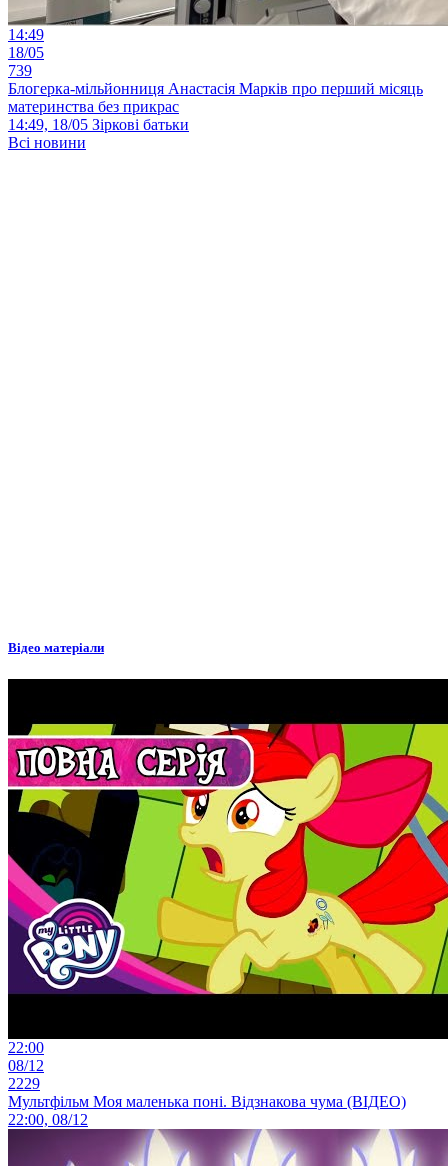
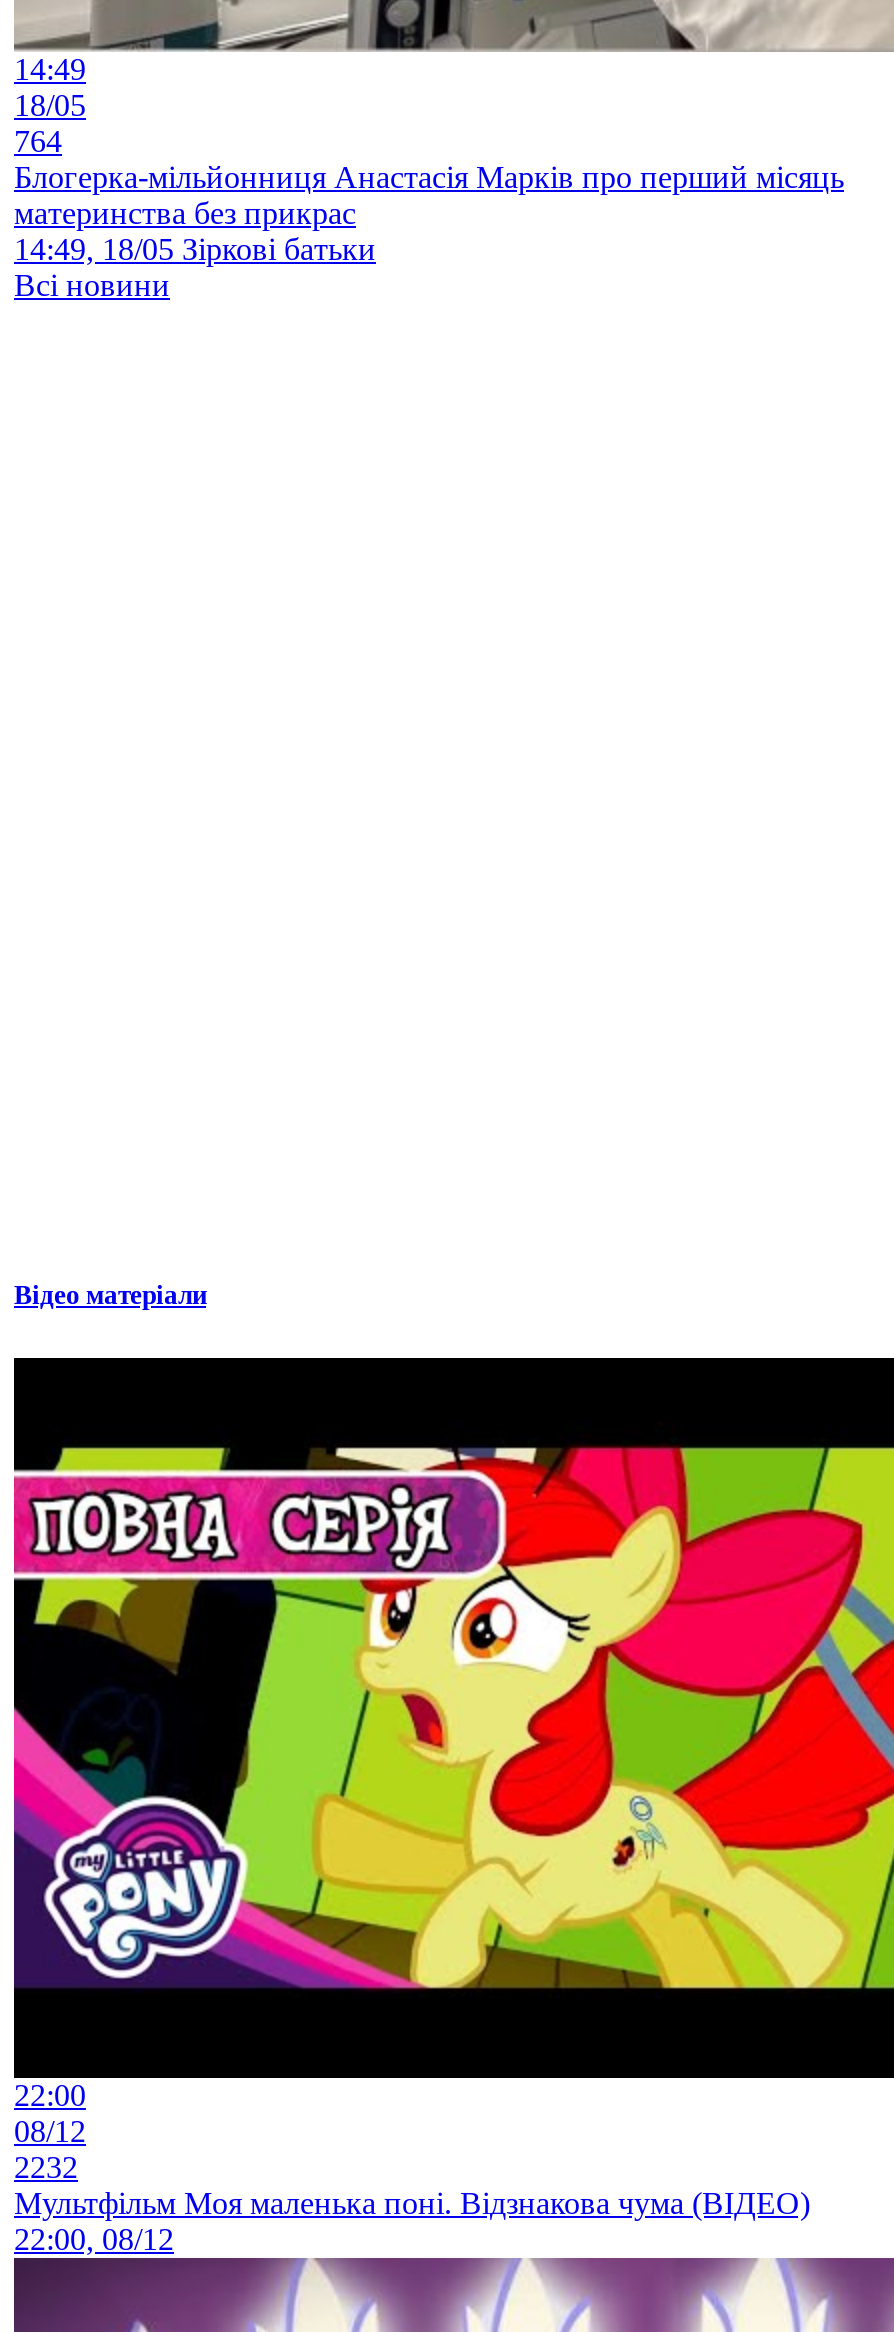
- 739
+ 764

- 2229
+ 2232
